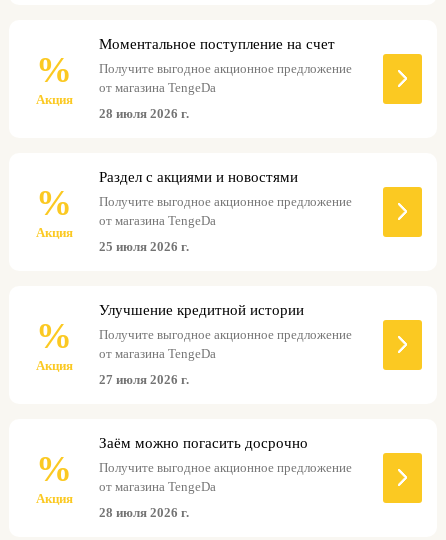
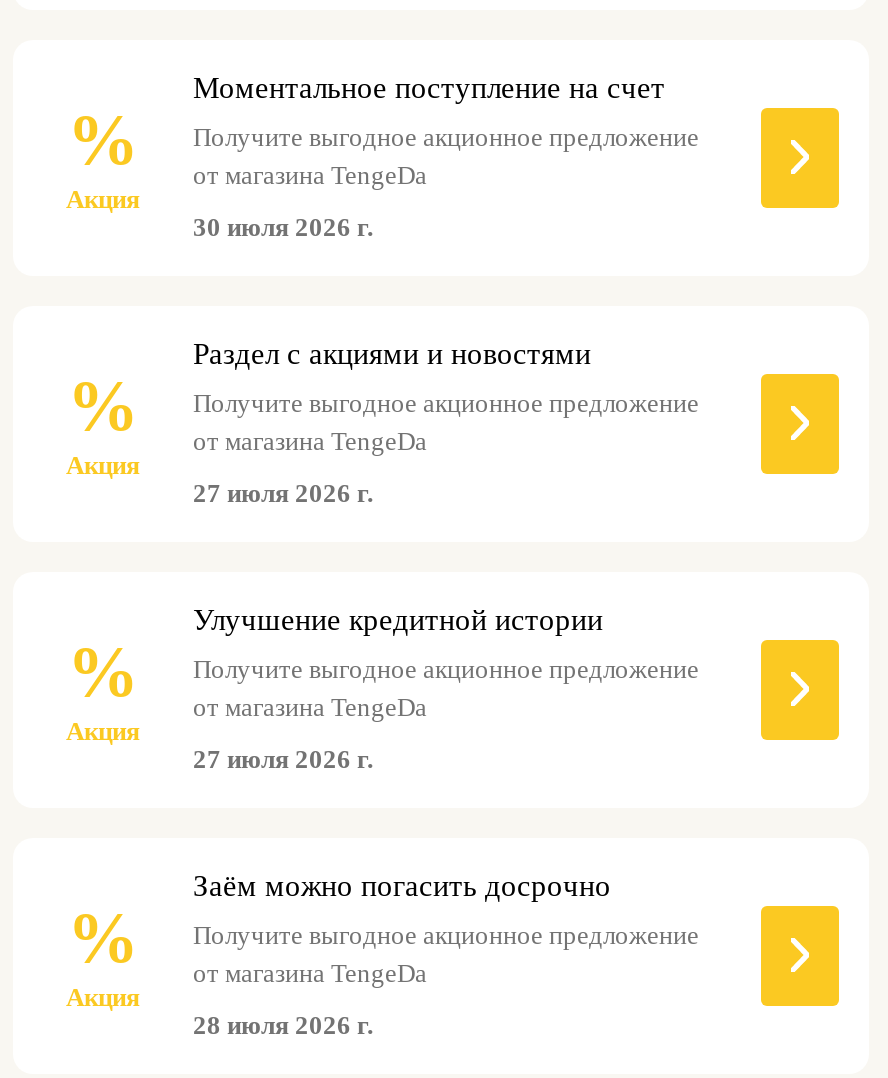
- 28 июля 2026 г.
+ 30 июля 2026 г.

- 25 июля 2026 г.
+ 27 июля 2026 г.
